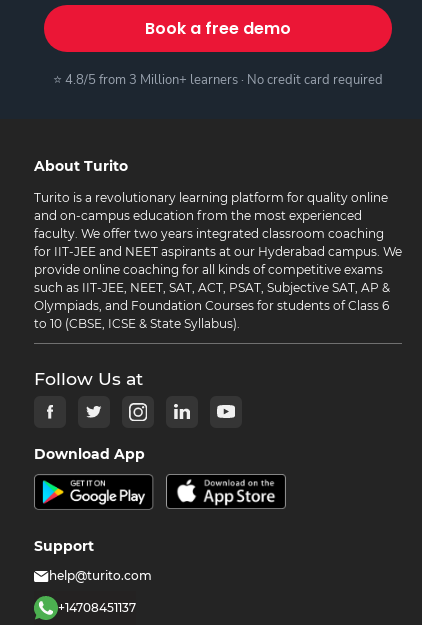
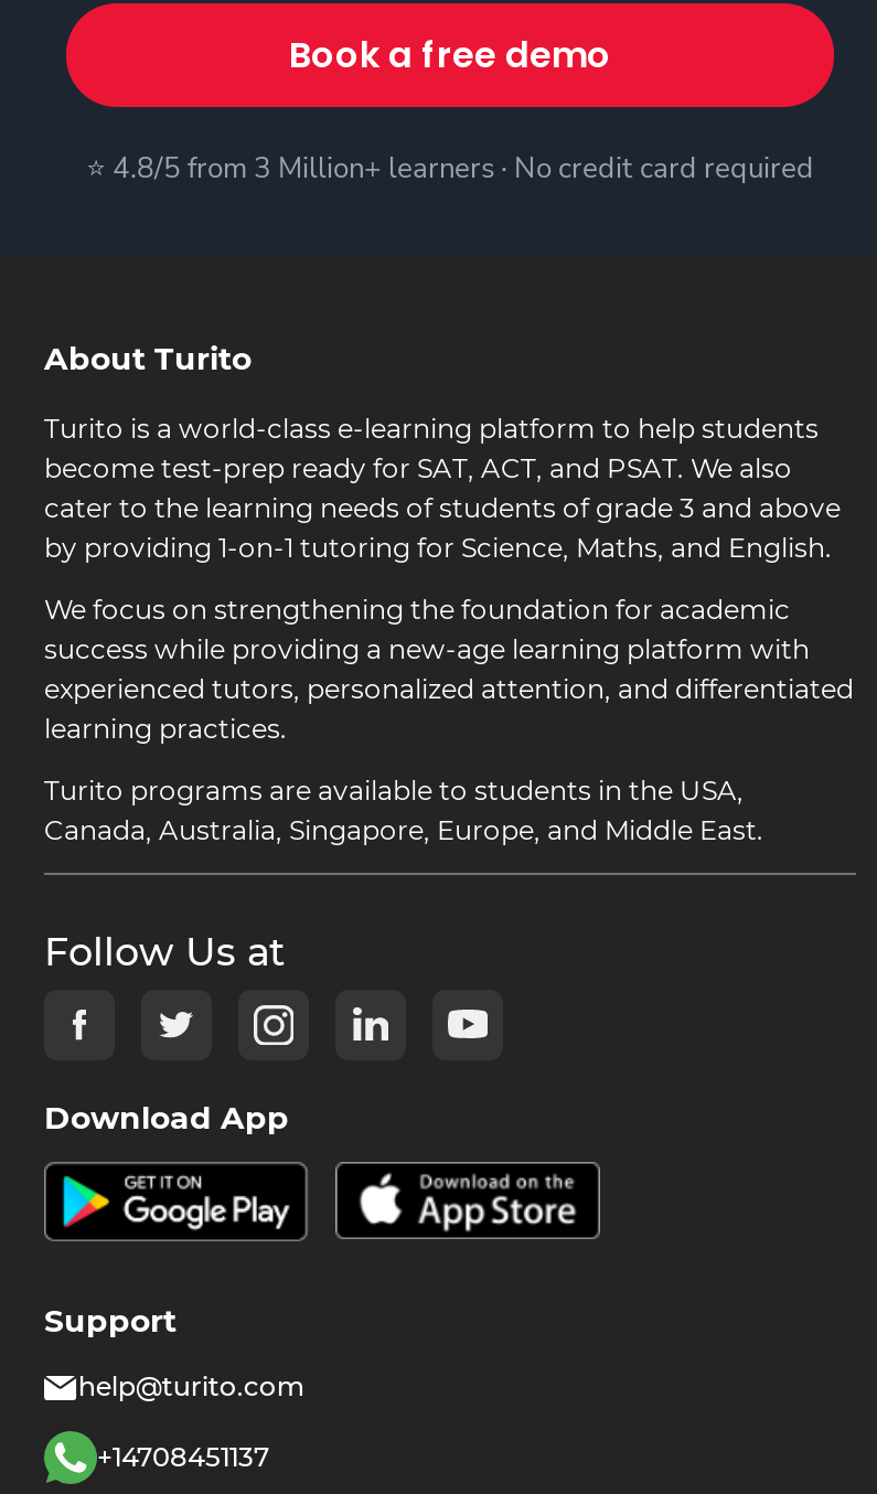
- Turito is a revolutionary learning platform for quality online
- and on-campus education from the most experienced
- faculty. We offer two years integrated classroom coaching
- for IIT-JEE and NEET aspirants at our Hyderabad campus. We
- provide online coaching for all kinds of competitive exams
- such as IIT-JEE, NEET, SAT, ACT, PSAT, Subjective SAT, AP &
- Olympiads, and Foundation Courses for students of Class 6
- to 10 (CBSE, ICSE & State Syllabus).
+ Turito is a world-class e-learning platform to help students
+ become test-prep ready for SAT, ACT, and PSAT. We also
+ cater to the learning needs of students of grade 3 and above
+ by providing 1-on-1 tutoring for Science, Maths, and English.
+ We focus on strengthening the foundation for academic
+ success while providing a new-age learning platform with
+ experienced tutors, personalized attention, and differentiated
+ learning practices.
+ Turito programs are available to students in the USA,
+ Canada, Australia, Singapore, Europe, and Middle East.
